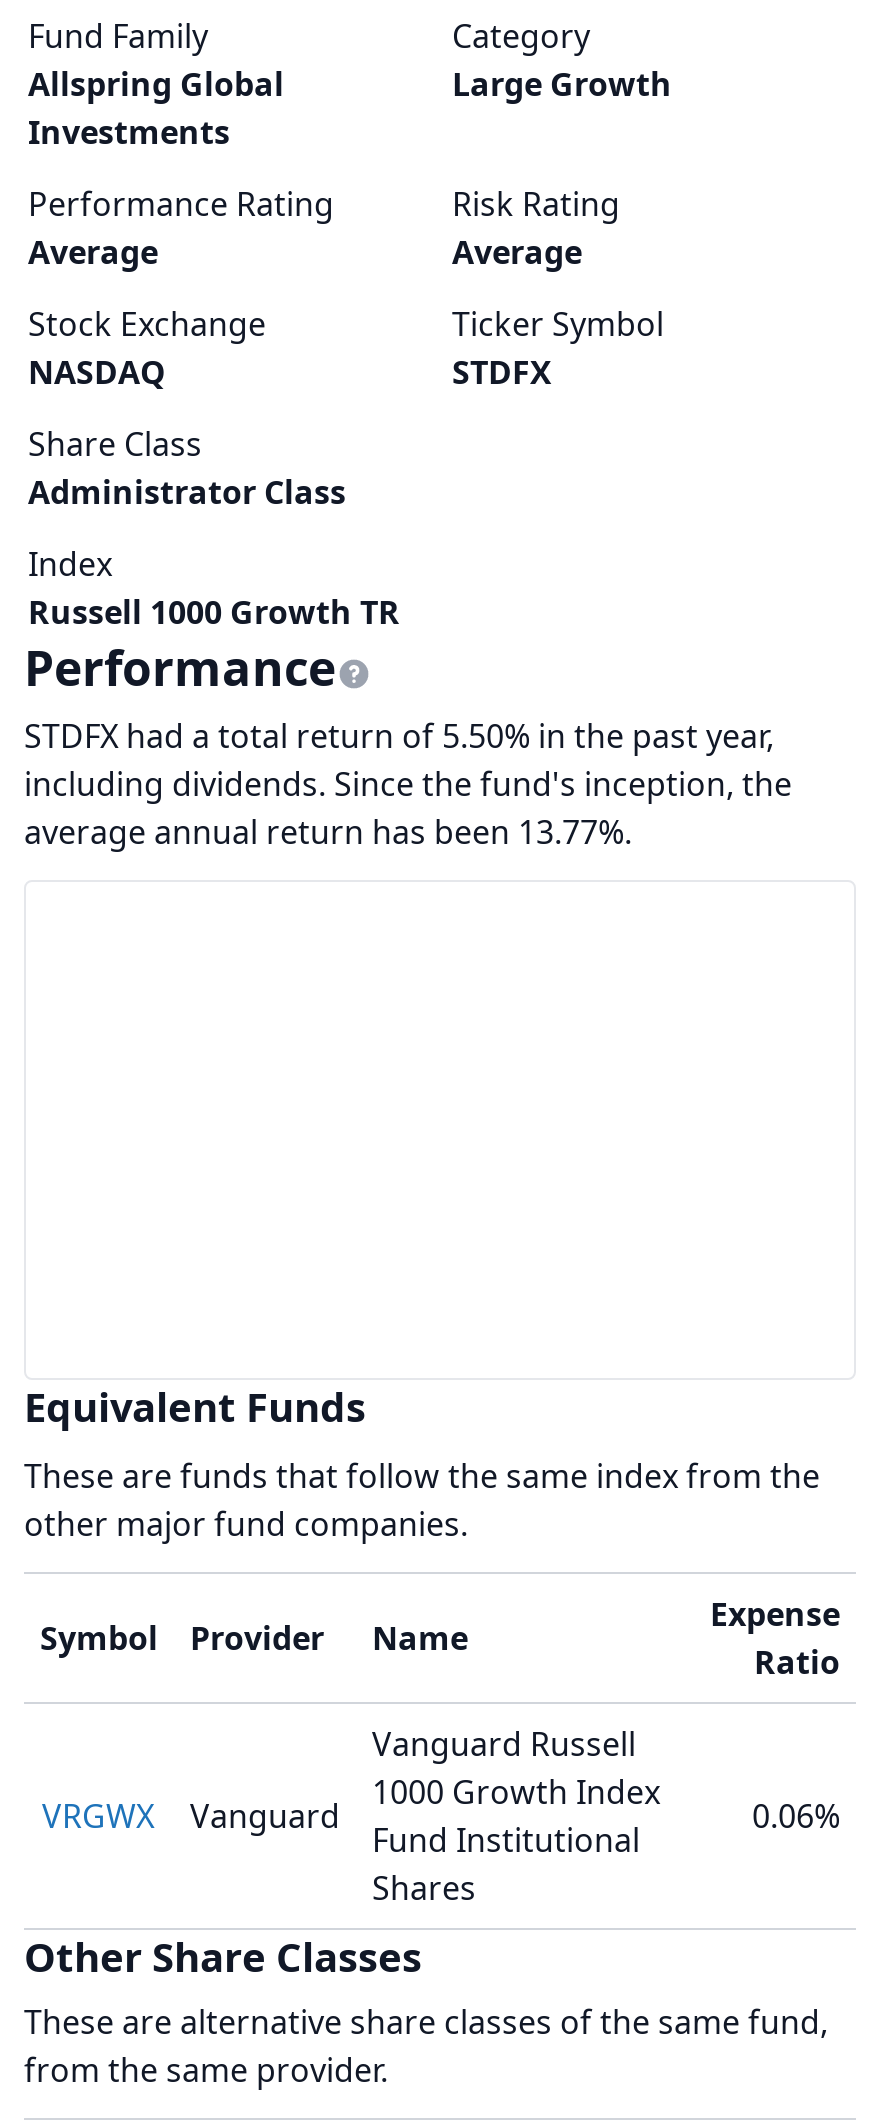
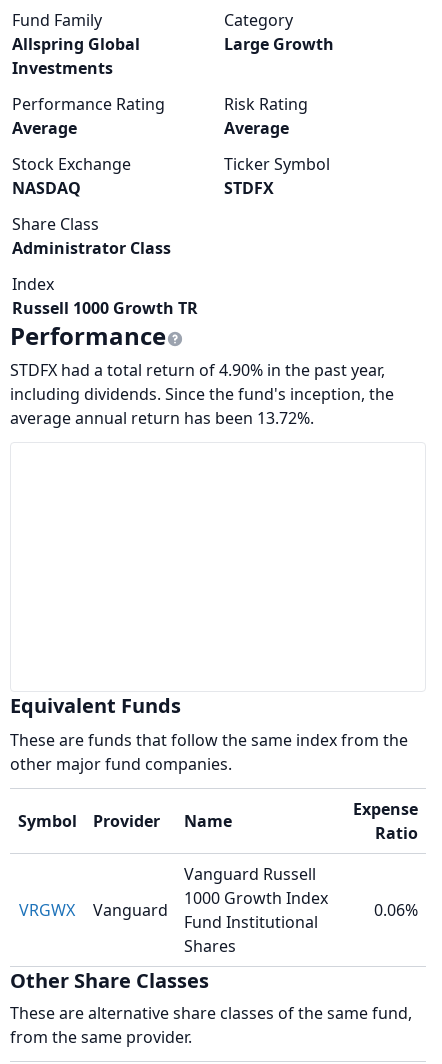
- STDFX had a total return of 5.50% in the past year,
+ STDFX had a total return of 4.90% in the past year,

- average annual return has been 13.77%.
+ average annual return has been 13.72%.
